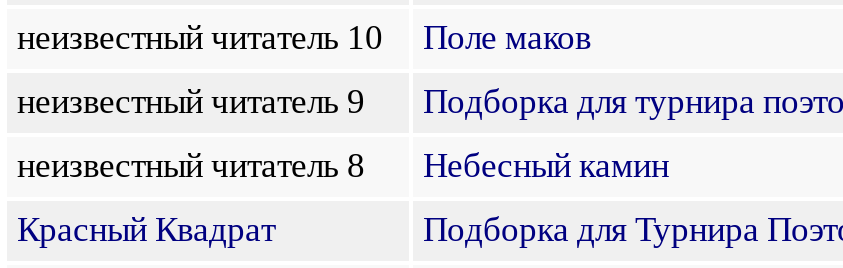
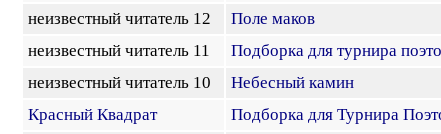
moved down: неизвестный читатель 10

+ неизвестный читатель 12

- неизвестный читатель 9
+ неизвестный читатель 11

- неизвестный читатель 8
